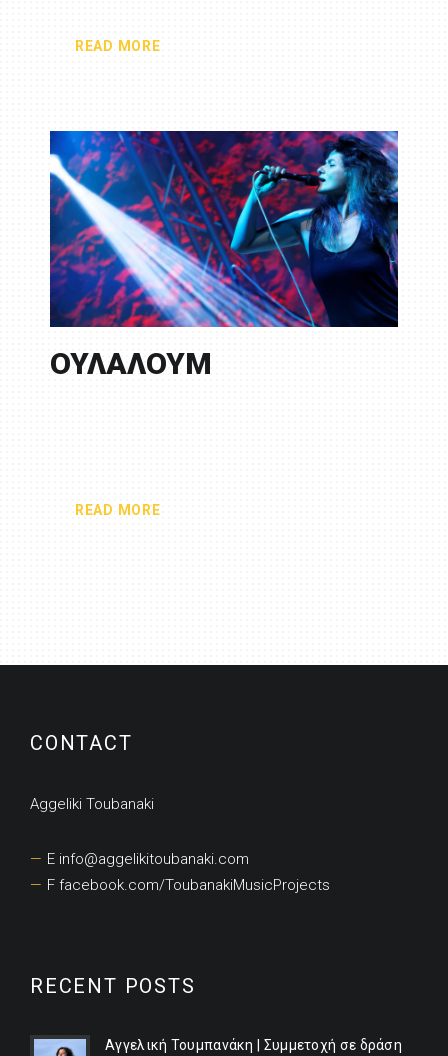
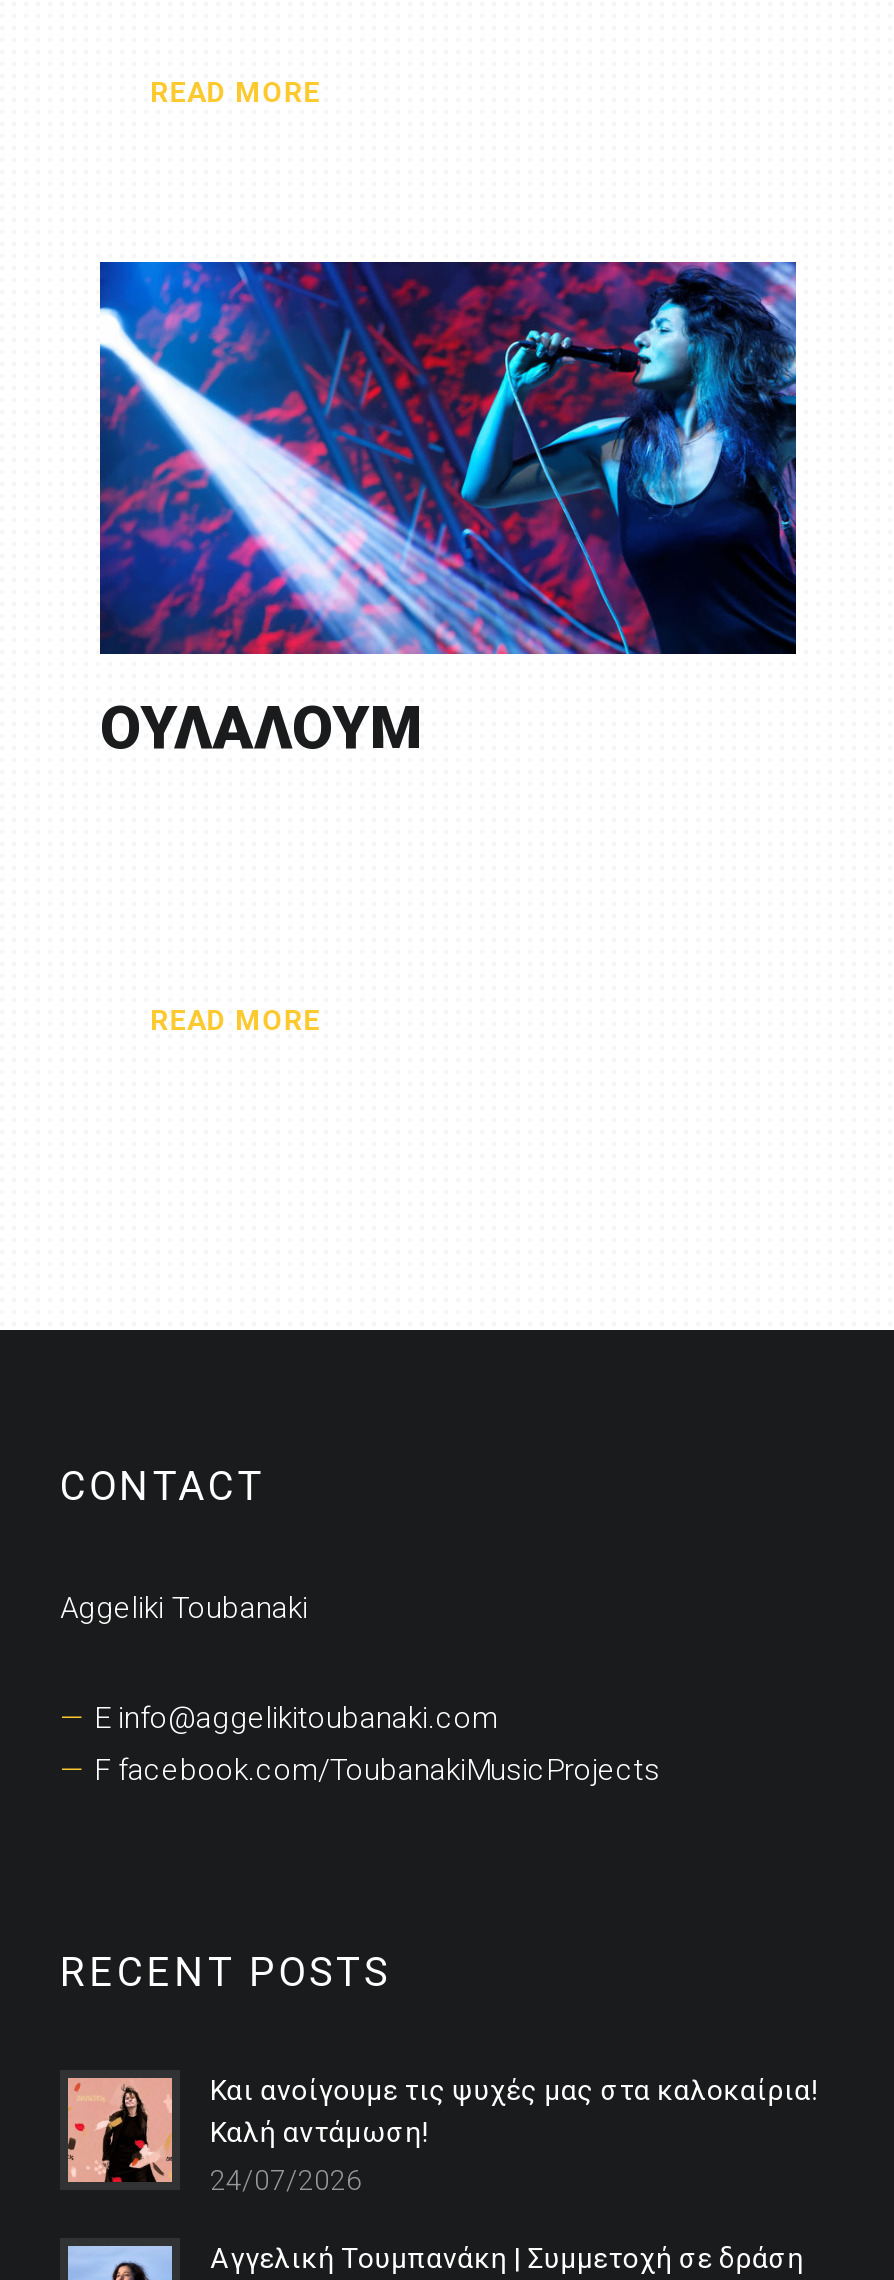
+ [image]
+ Και ανοίγουμε τις ψυχές μας στα καλοκαίρια!
+ Καλή αντάμωση!
+ 24/07/2026
